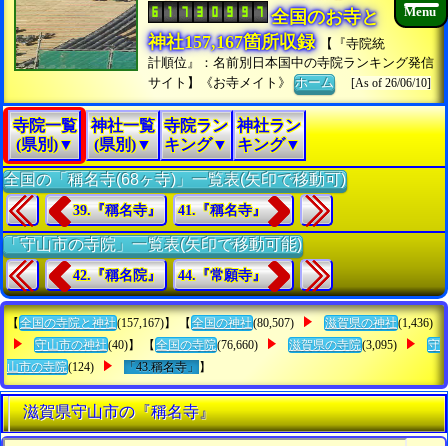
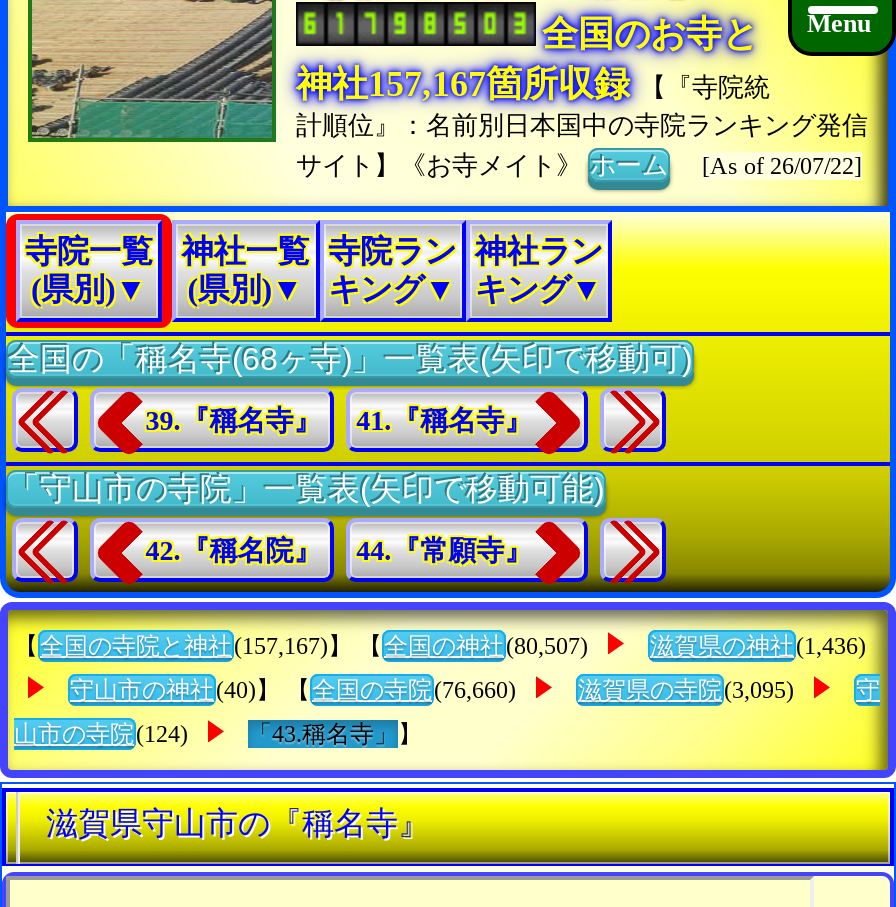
- [As of 26/06/10]
+ [As of 26/07/22]
